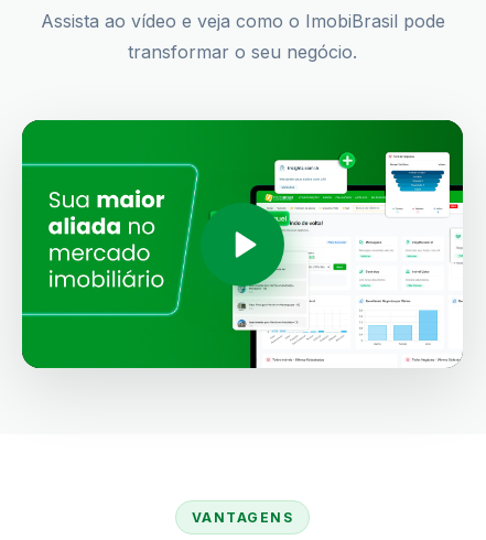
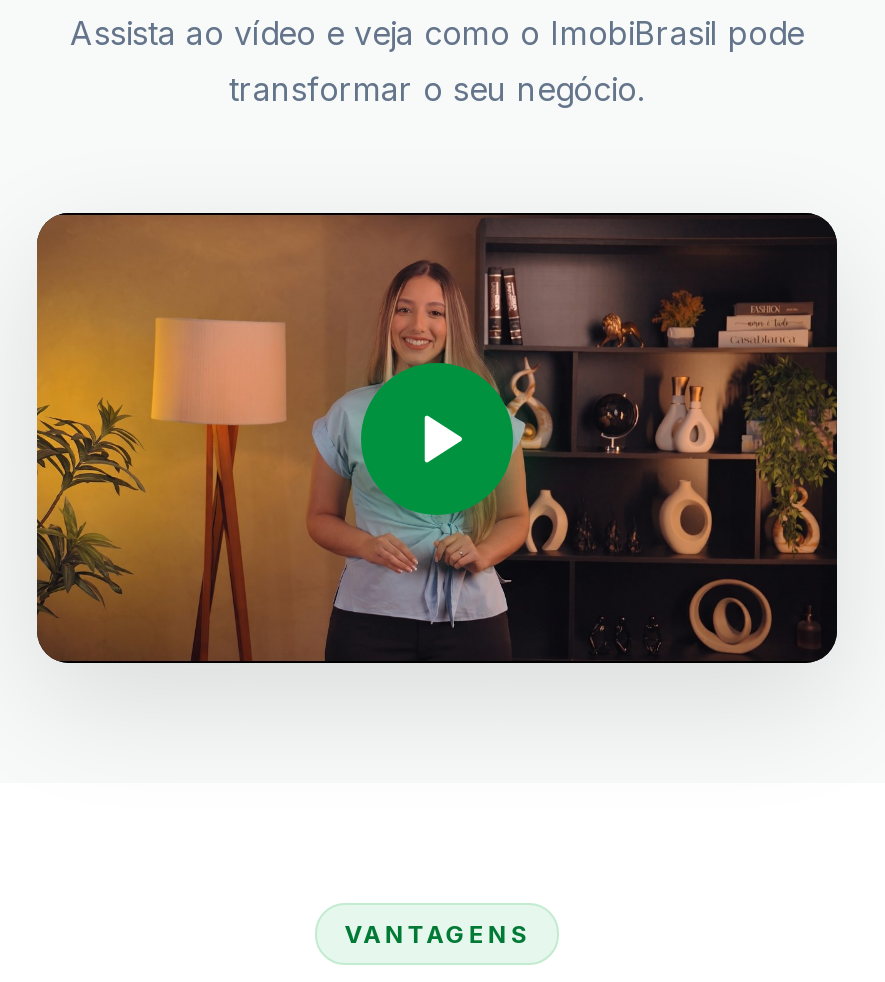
- [image]
+ [image]
